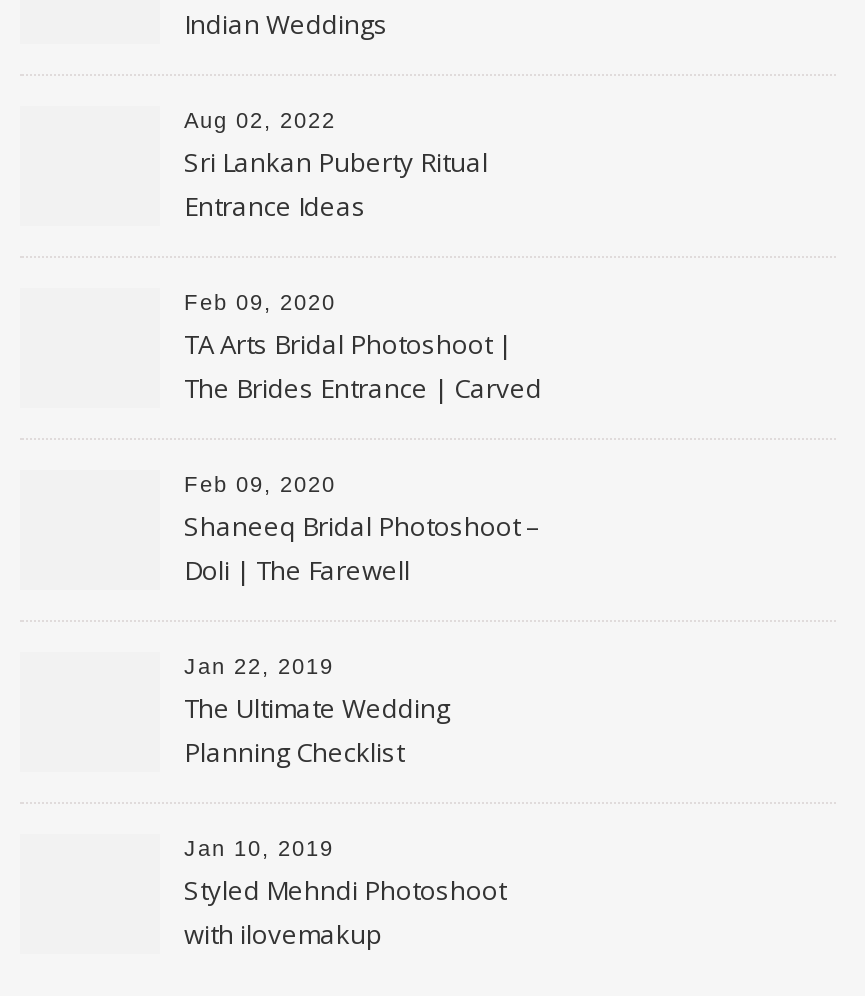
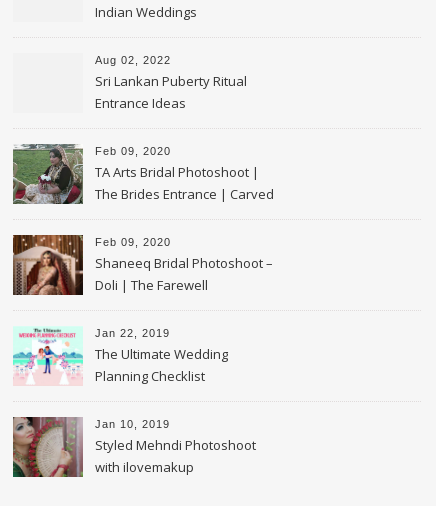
+ [image]

+ [image]

+ [image]

+ [image]
